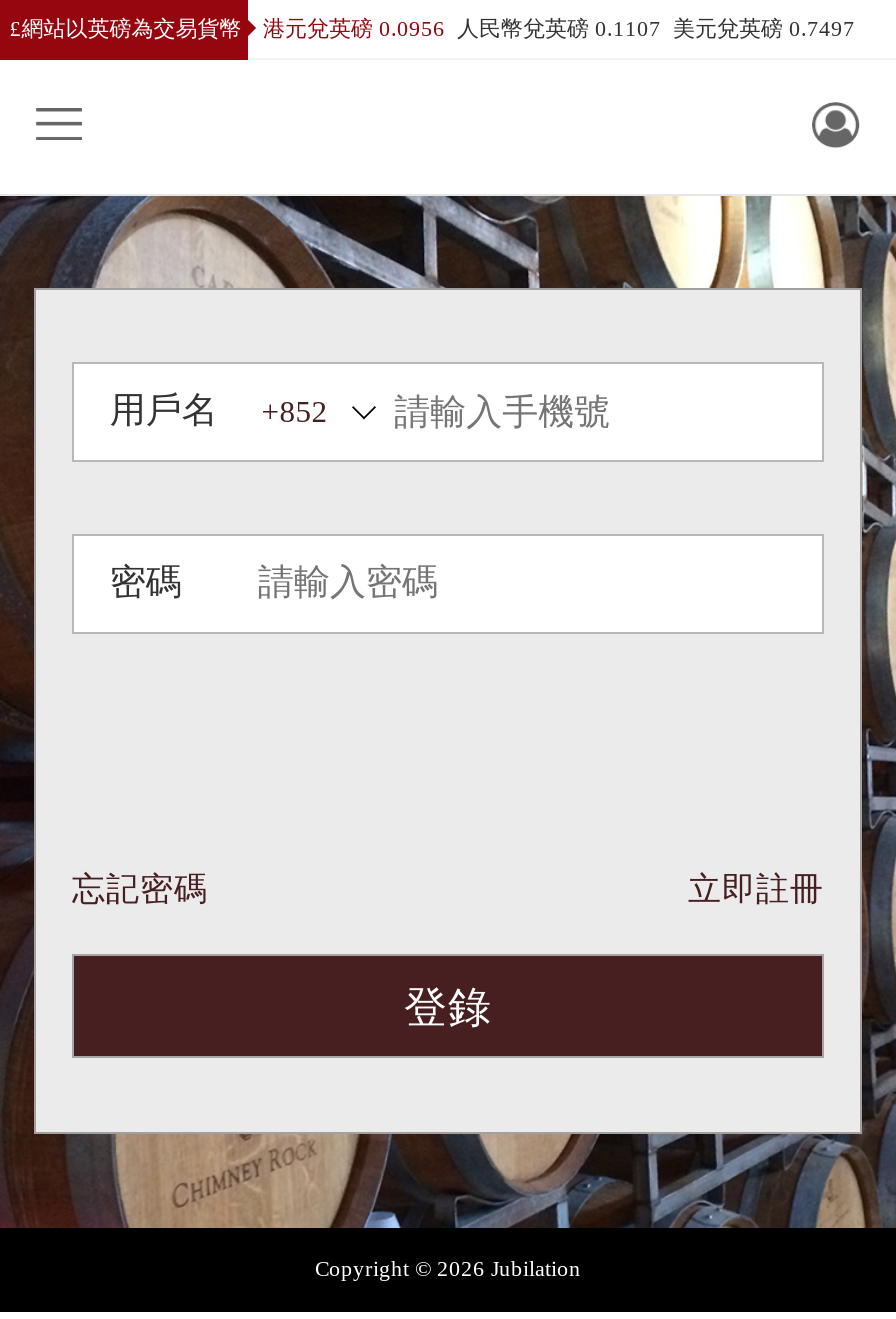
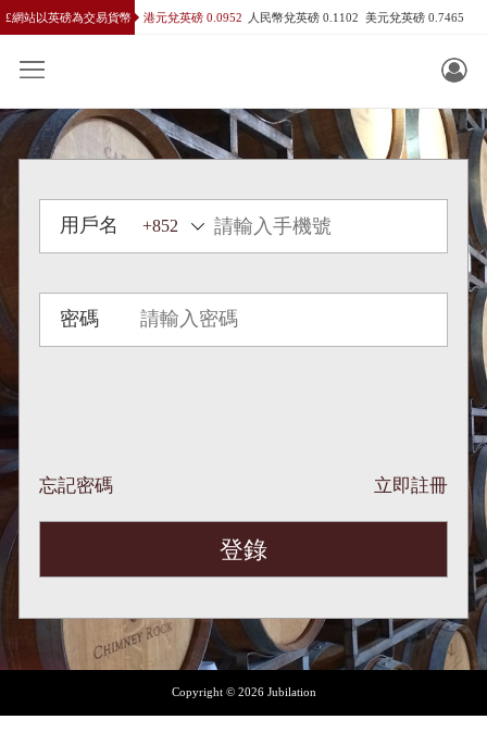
- 港元兌英磅 0.0956 人民幣兌英磅 0.1107 美元兌英磅 0.7497
+ 港元兌英磅 0.0952 人民幣兌英磅 0.1102 美元兌英磅 0.7465
